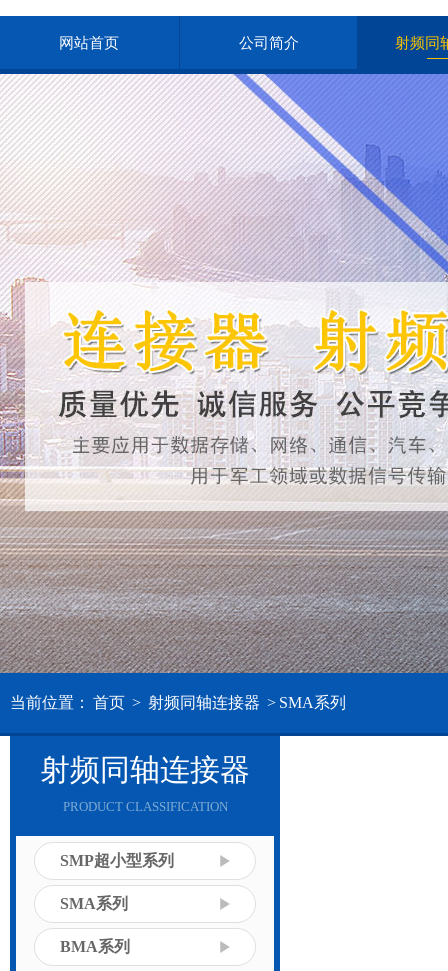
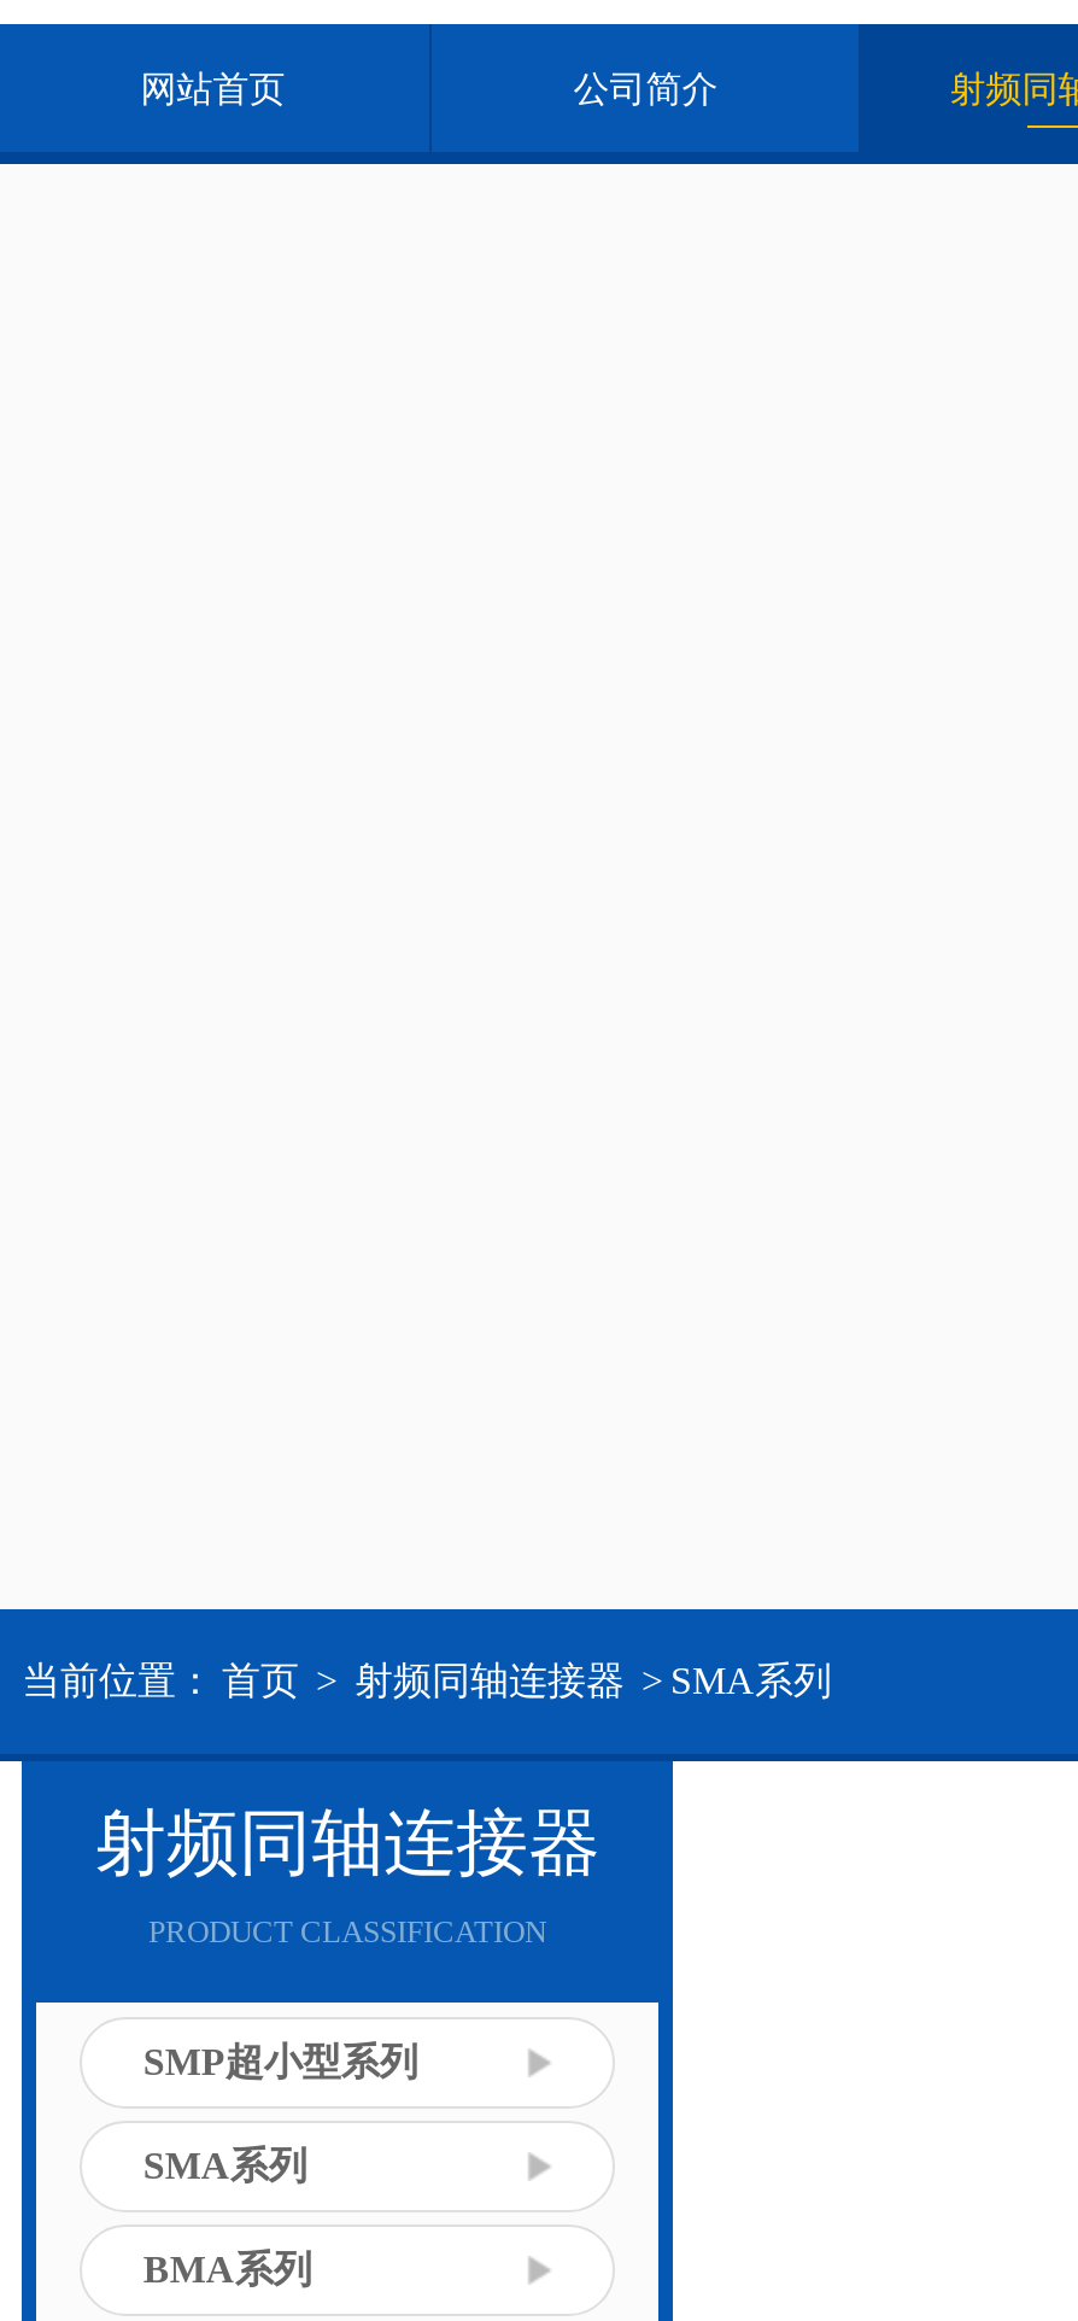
- [image]
